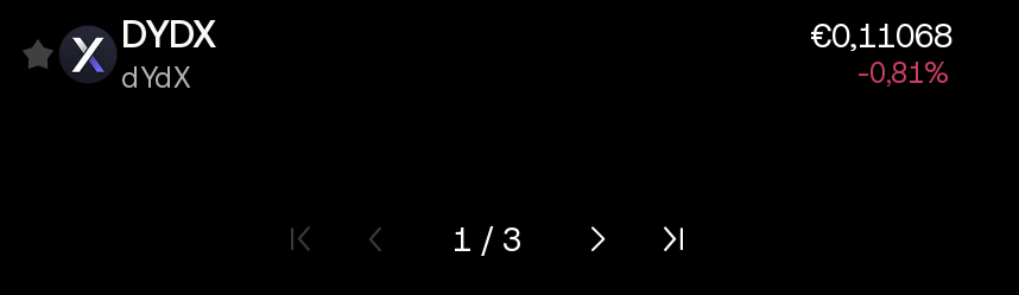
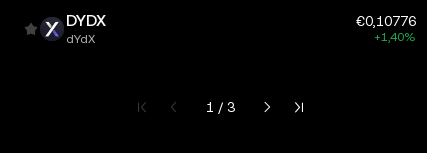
- €0,11068
+ €0,10776

- -0,81%
+ +1,40%
